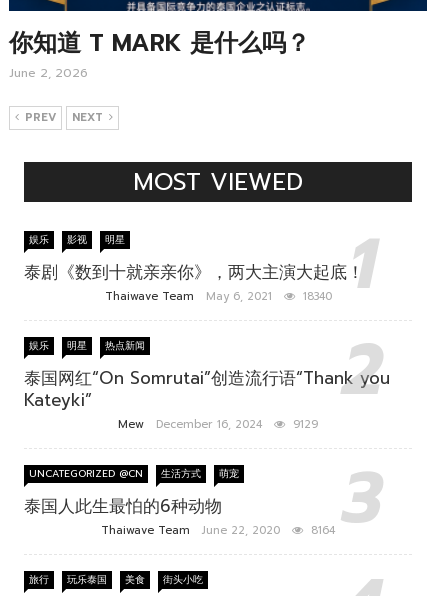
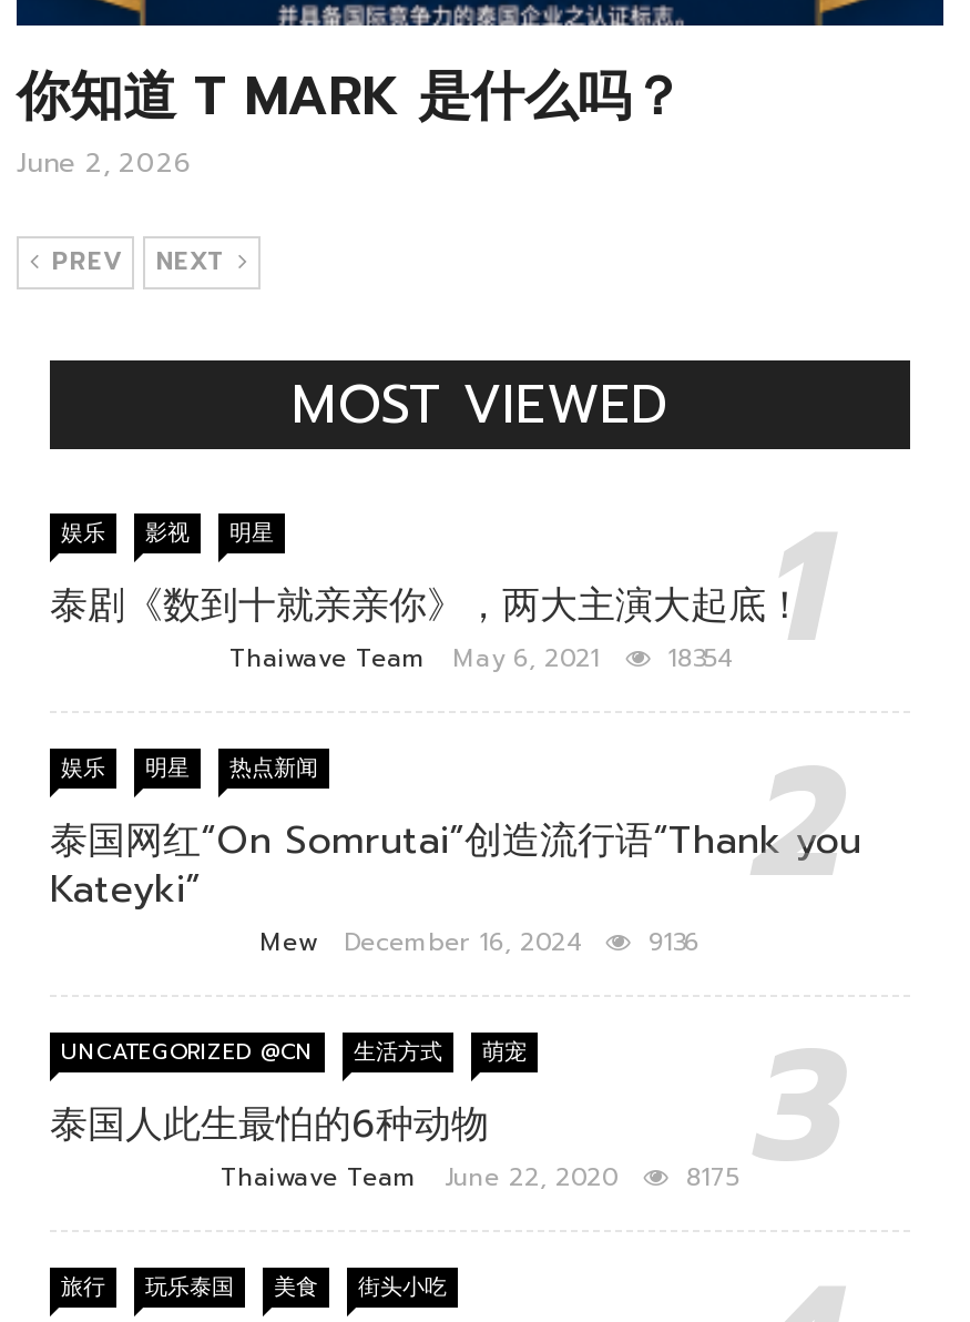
- Thaiwave Team May 6, 2021 18340
+ Thaiwave Team May 6, 2021 18354

- Mew December 16, 2024 9129
+ Mew December 16, 2024 9136

- Thaiwave Team June 22, 2020 8164
+ Thaiwave Team June 22, 2020 8175
